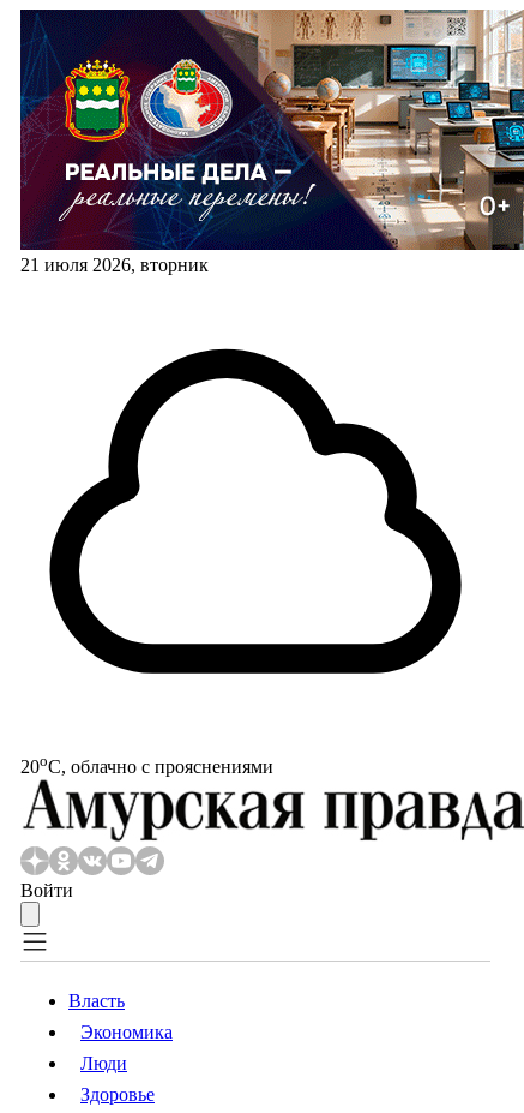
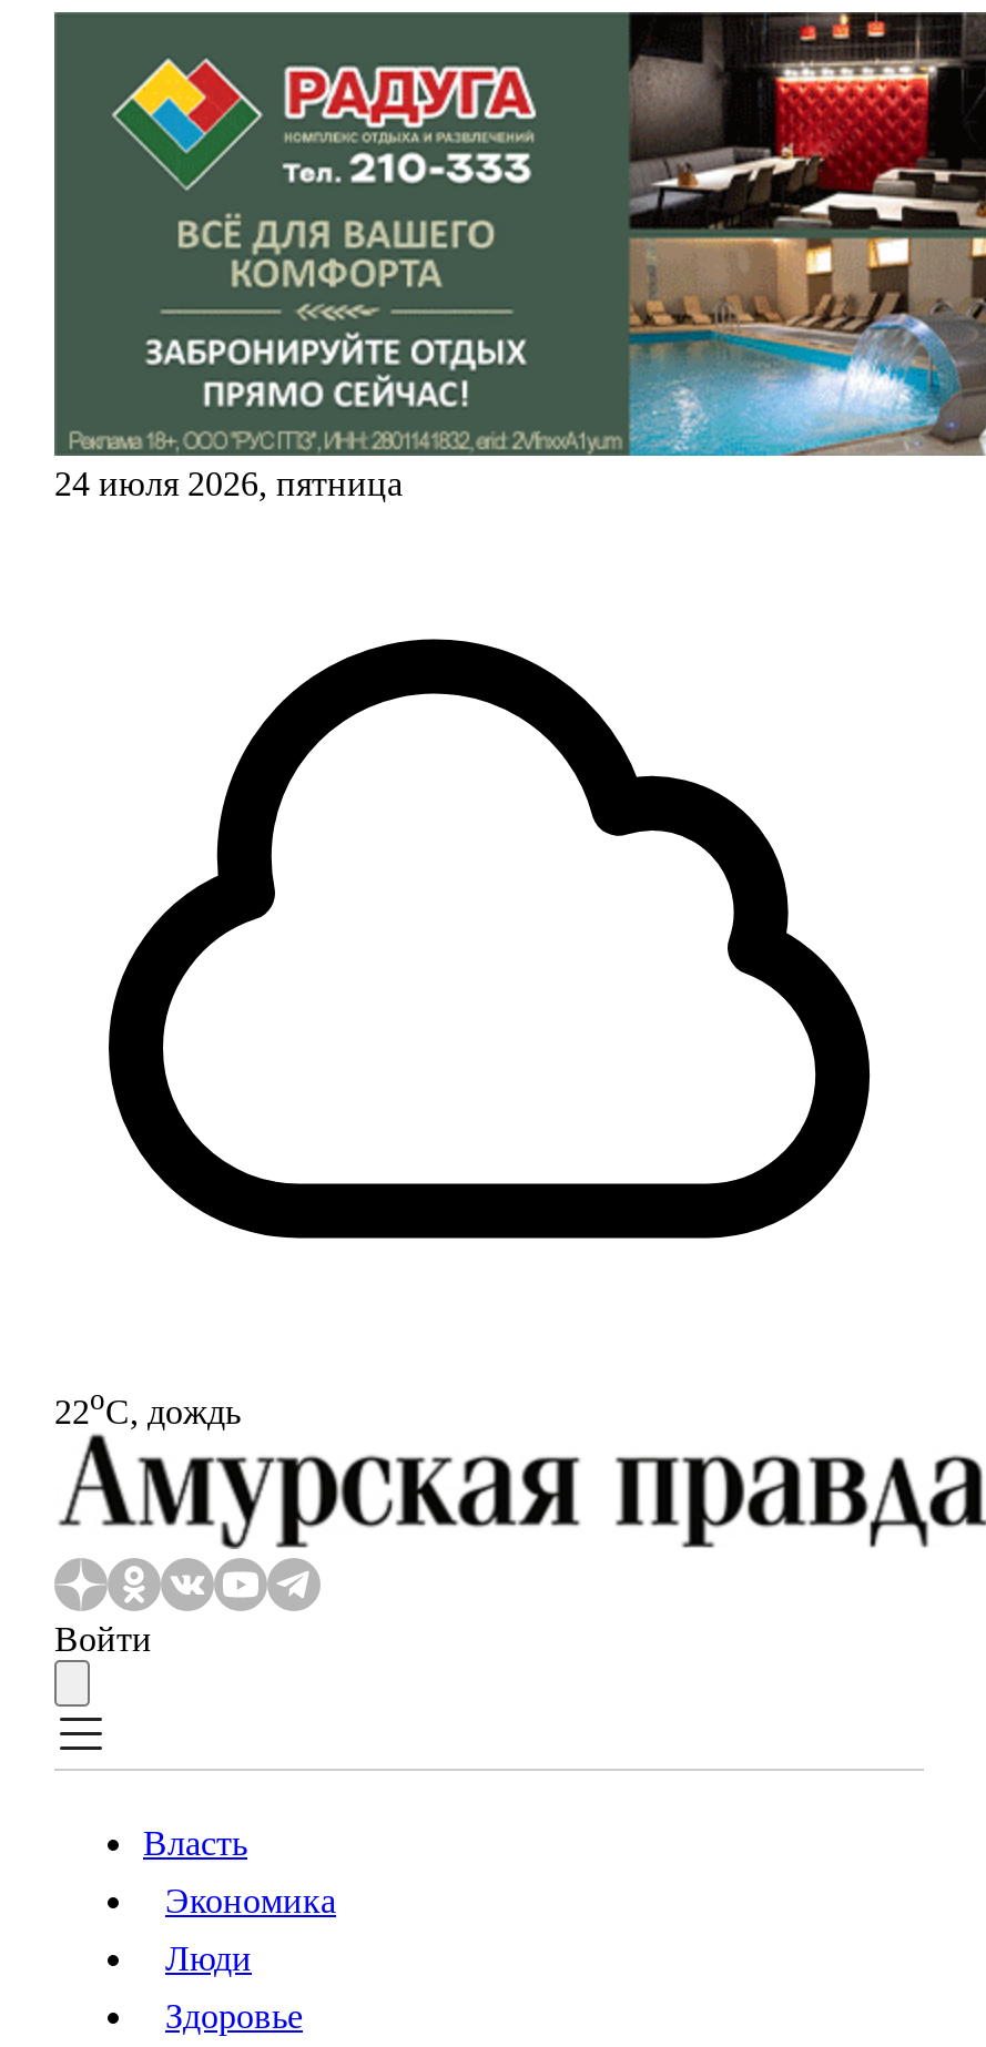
- [image]
- 21 июля 2026, вторник
+ [image]
+ 24 июля 2026, пятница

- 20oС, облачно с прояснениями
+ 22oС, дождь
